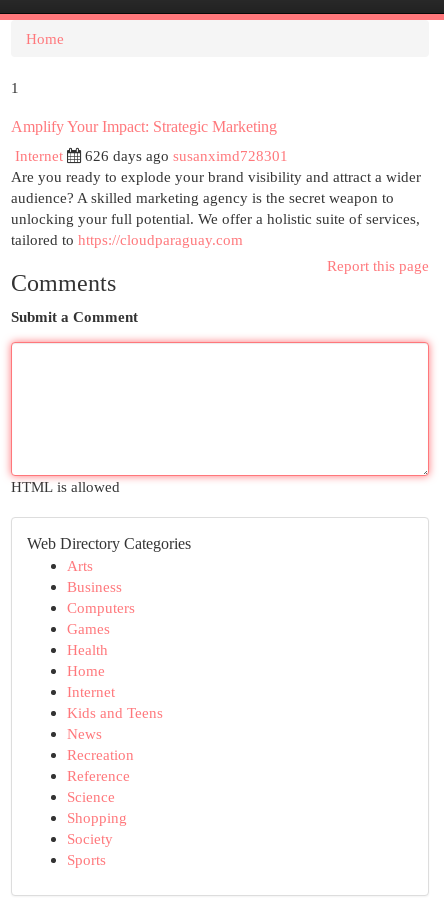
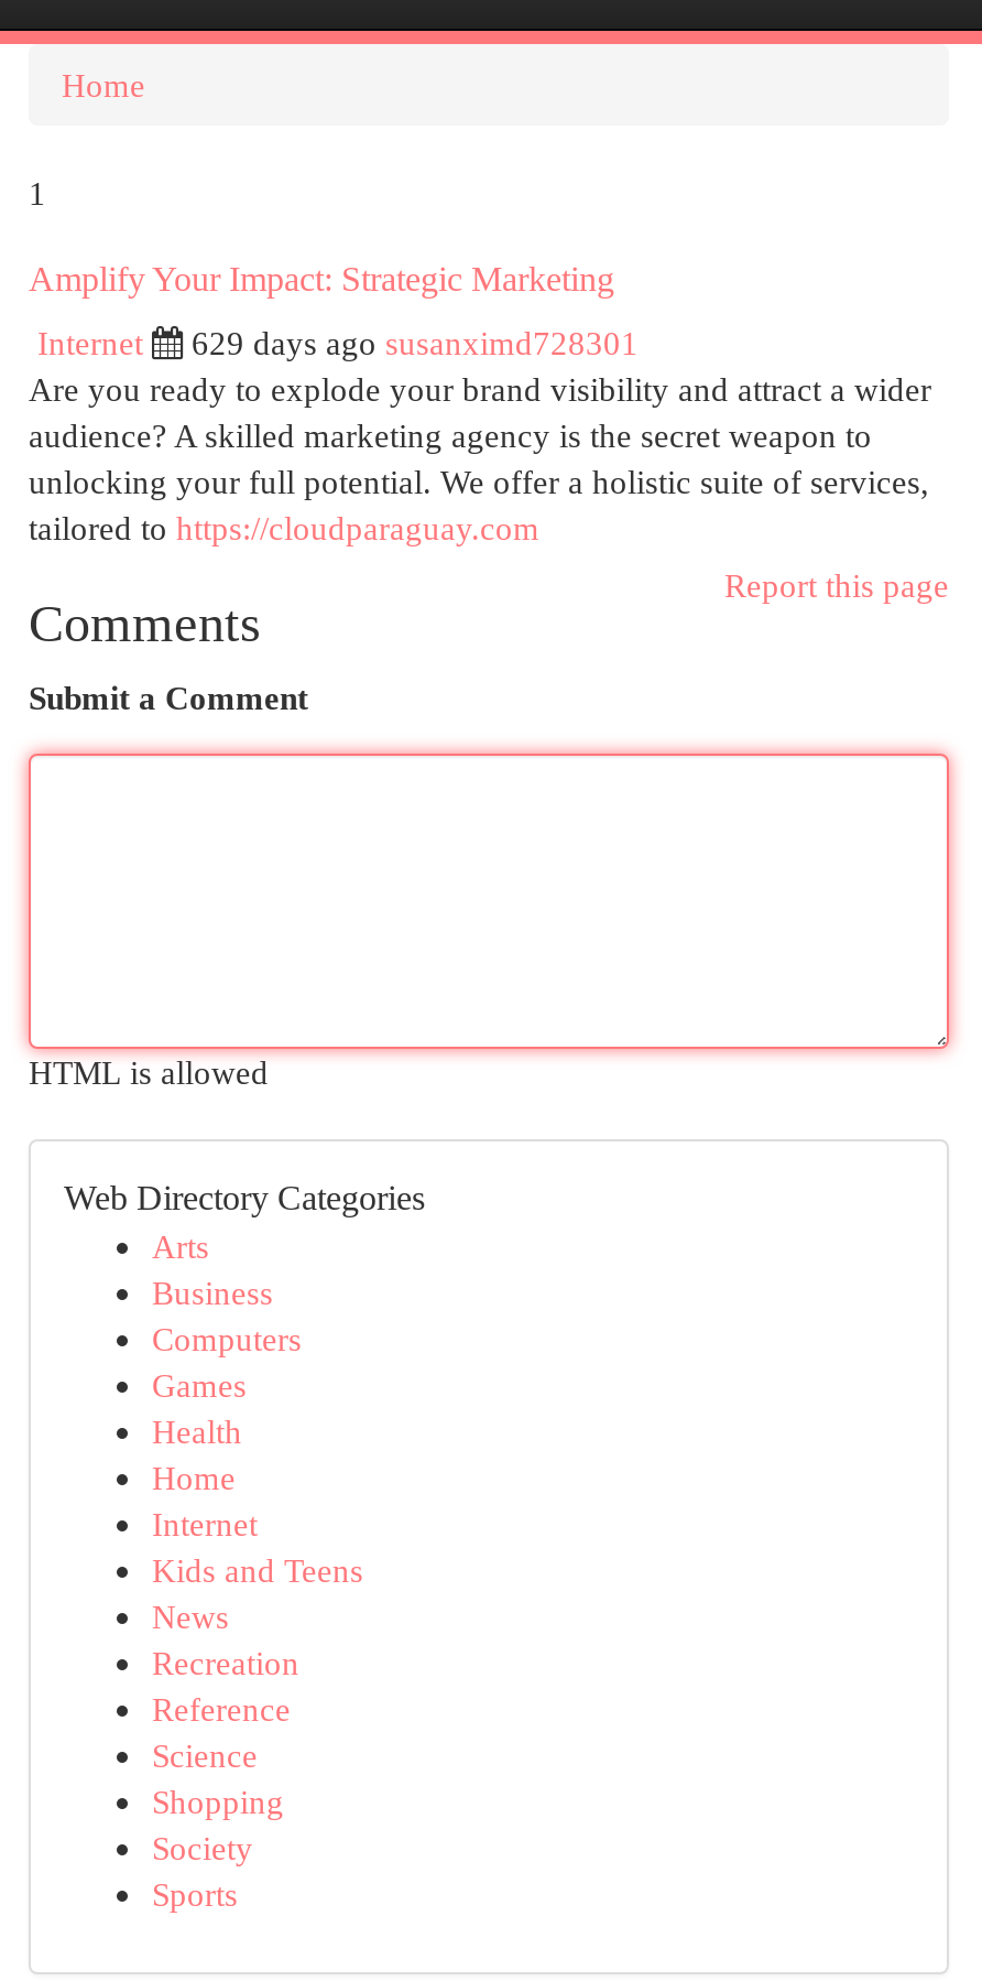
- 626 days ago susanximd728301
+ 629 days ago susanximd728301
